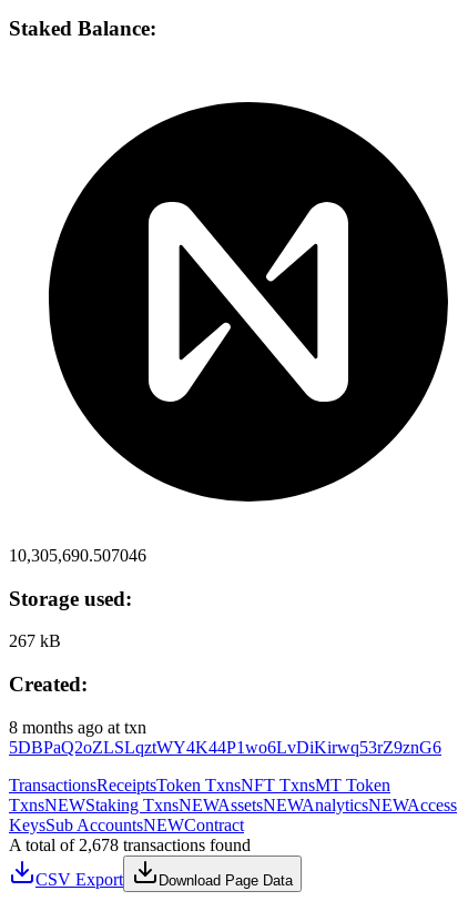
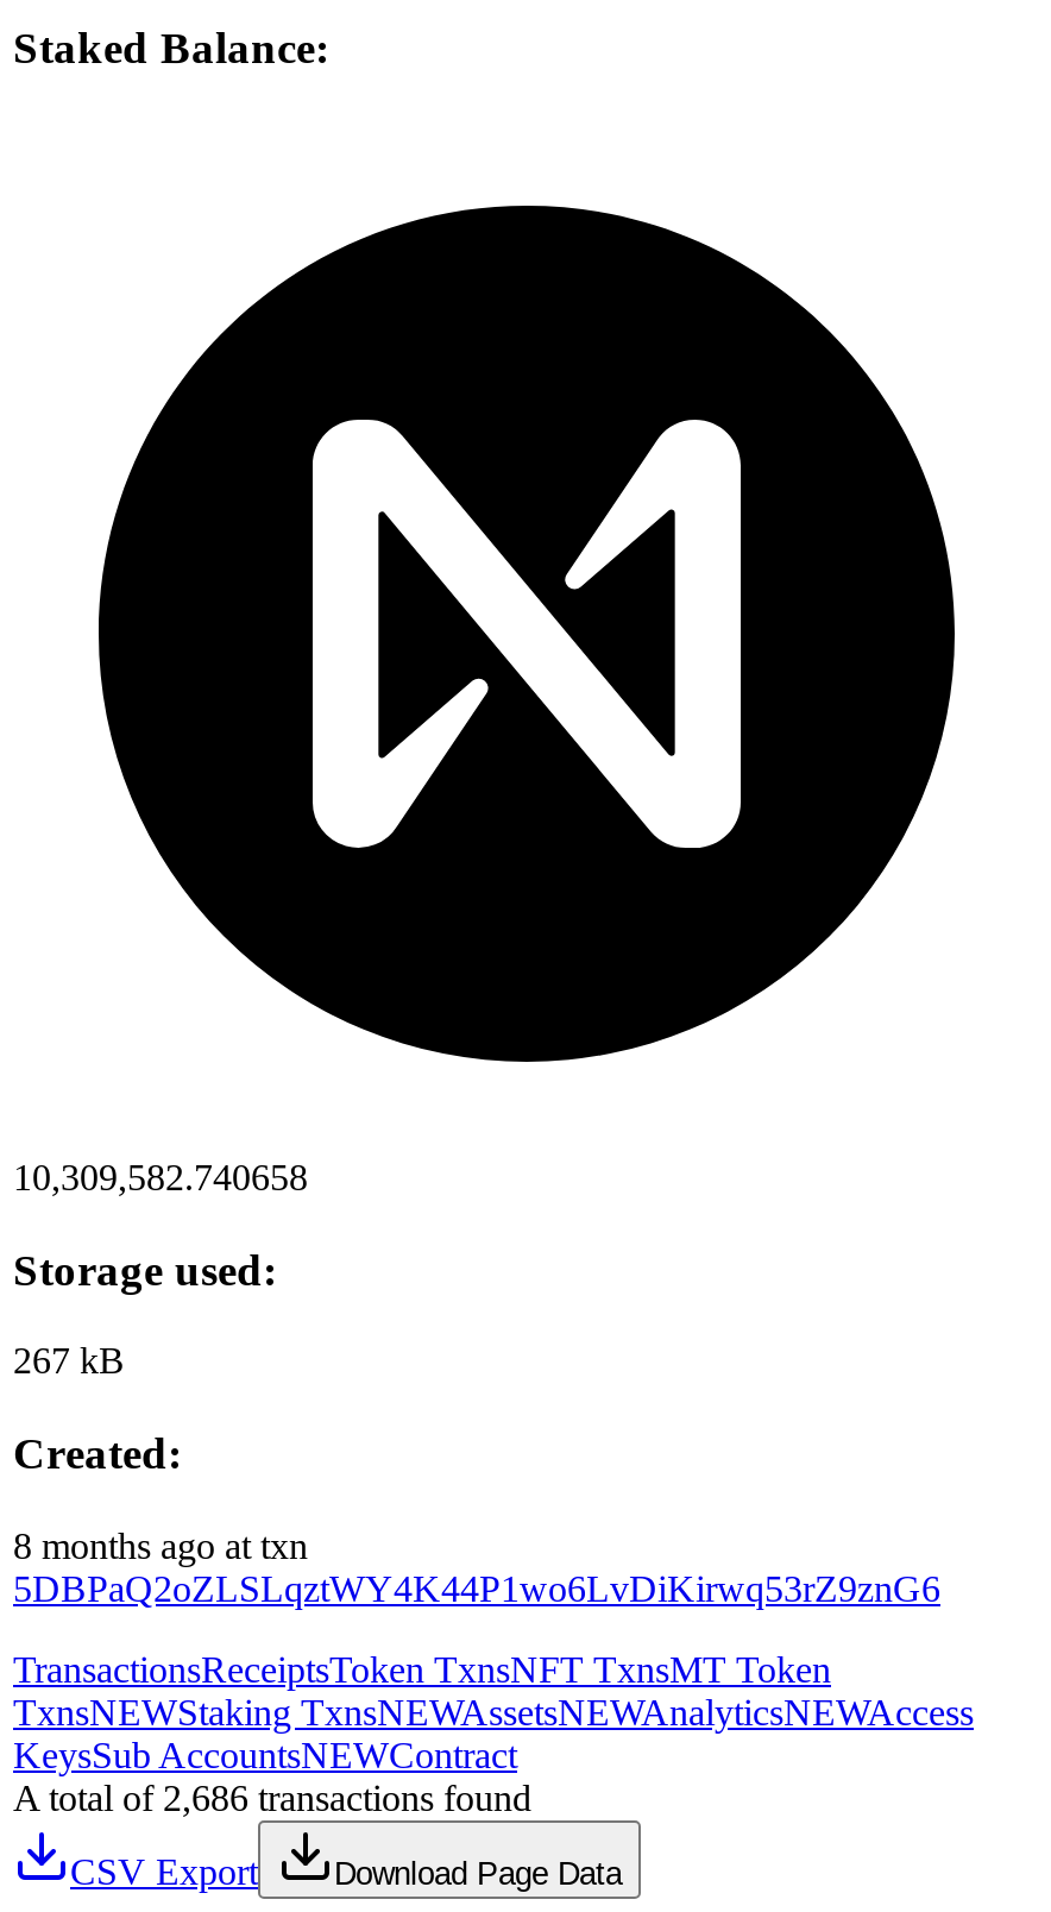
- 10,305,690.507046
+ 10,309,582.740658

- A total of 2,678 transactions found
+ A total of 2,686 transactions found
